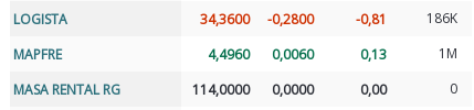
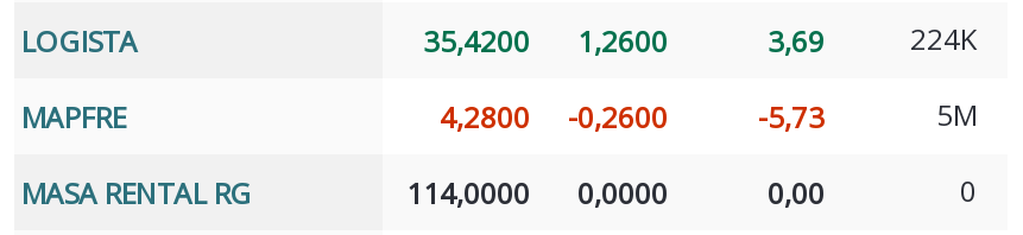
- 34,3600
- -0,2800
- -0,81
- 186K
+ 35,4200
+ 1,2600
+ 3,69
+ 224K

- 4,4960
- 0,0060
- 0,13
- 1M
+ 4,2800
+ -0,2600
+ -5,73
+ 5M
